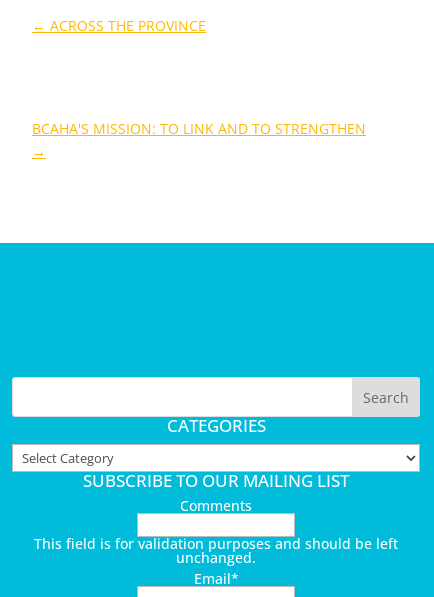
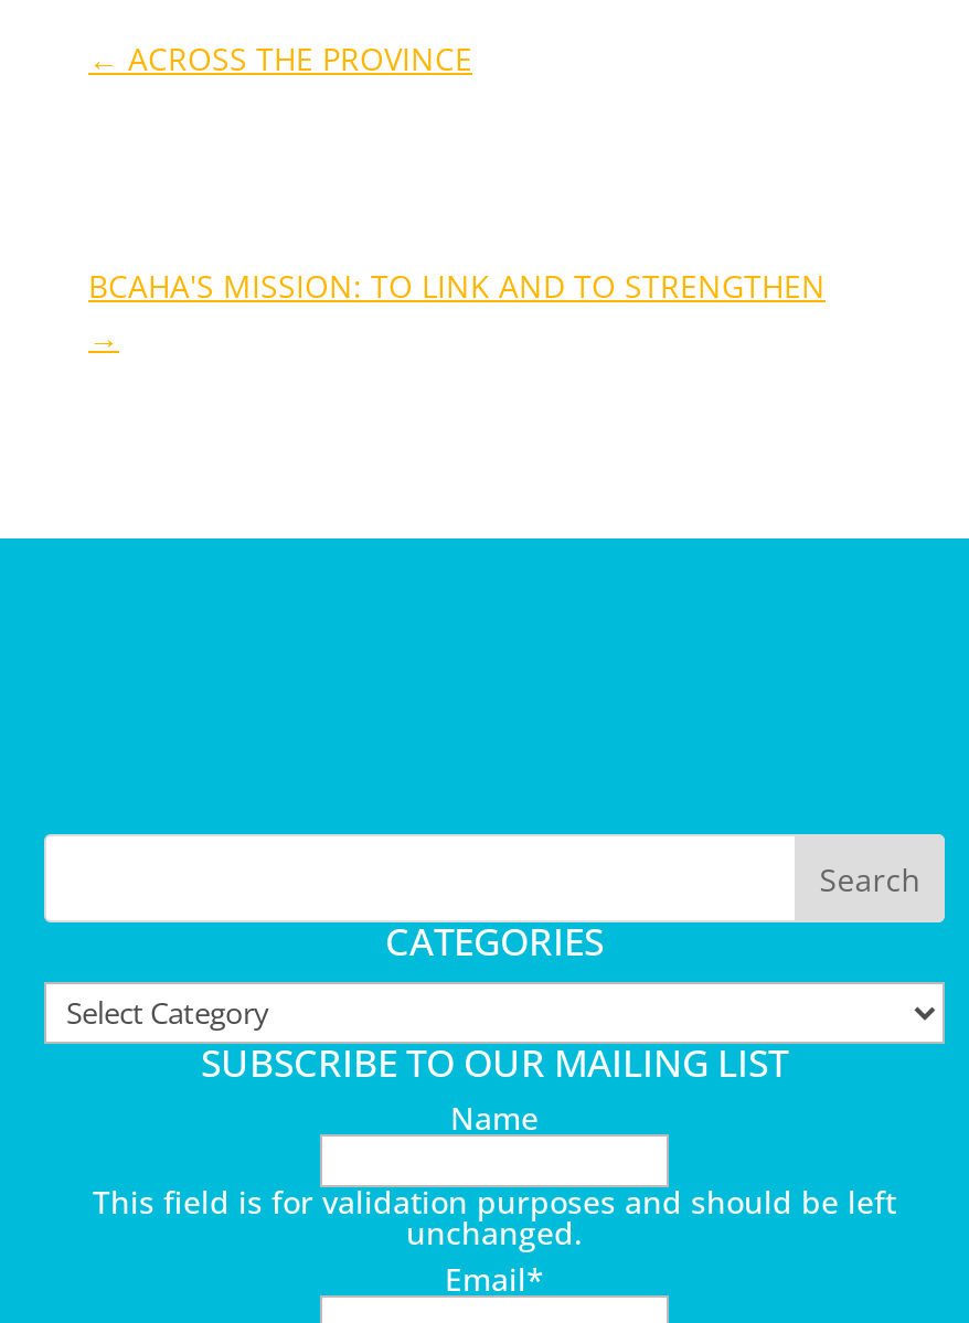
- Comments
+ Name
